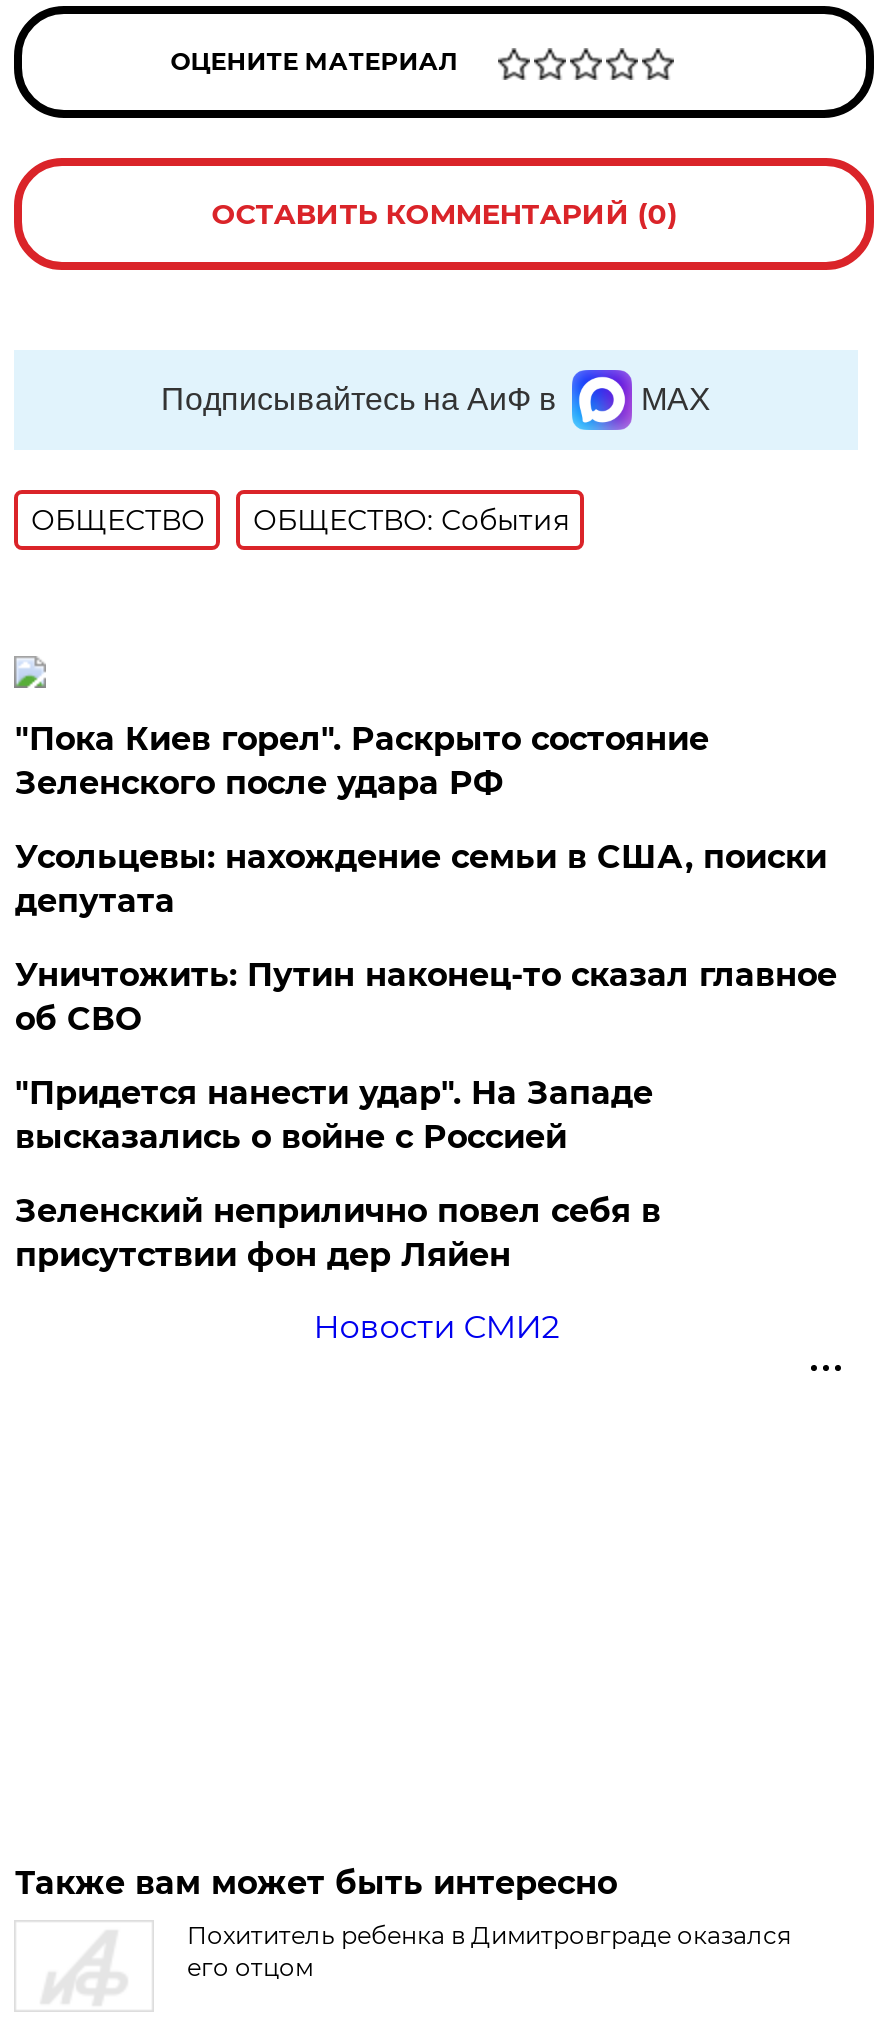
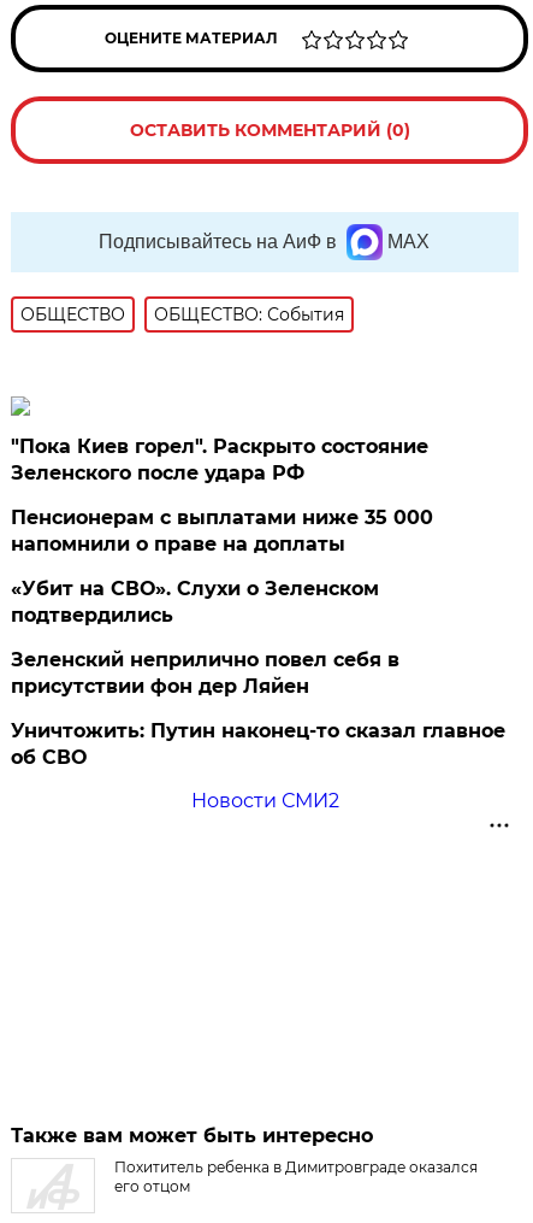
- Усольцевы: нахождение семьи в США, поиски
- депутата
- "Придется нанести удар". На Западе
- высказались о войне с Россией
+ Пенсионерам с выплатами ниже 35 000
+ напомнили о праве на доплаты
+ «Убит на СВО». Слухи о Зеленском
+ подтвердились

moved down: Уничтожить: Путин наконец-то сказал главное | об СВО

moved up: Зеленский неприлично повел cебя в | присутствии фон дер Ляйен
